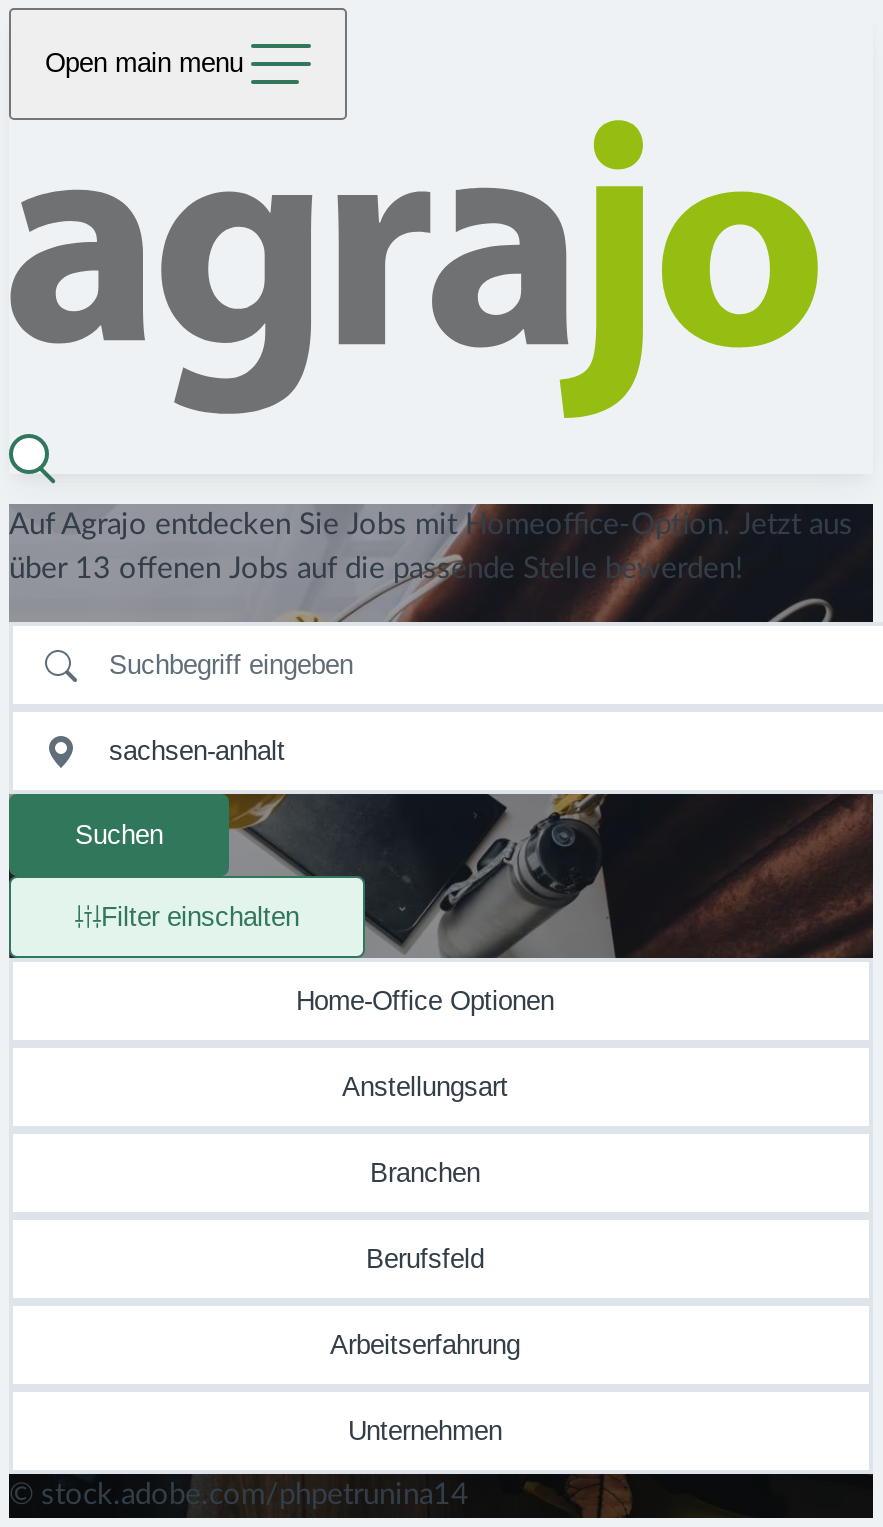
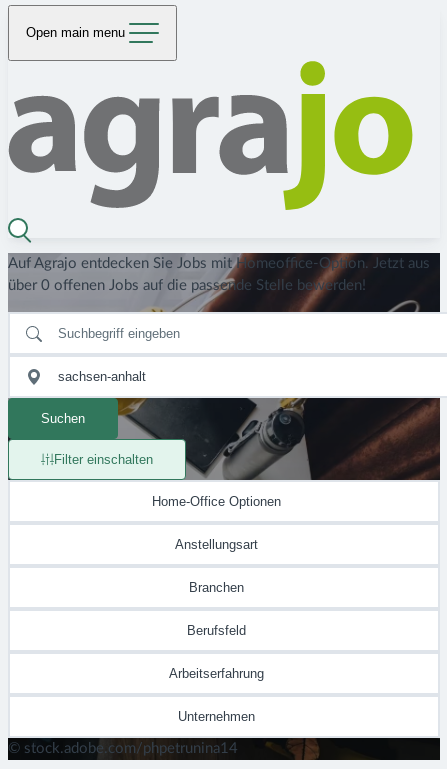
- über 13 offenen Jobs auf die passende Stelle bewerden!
+ über 0 offenen Jobs auf die passende Stelle bewerden!
